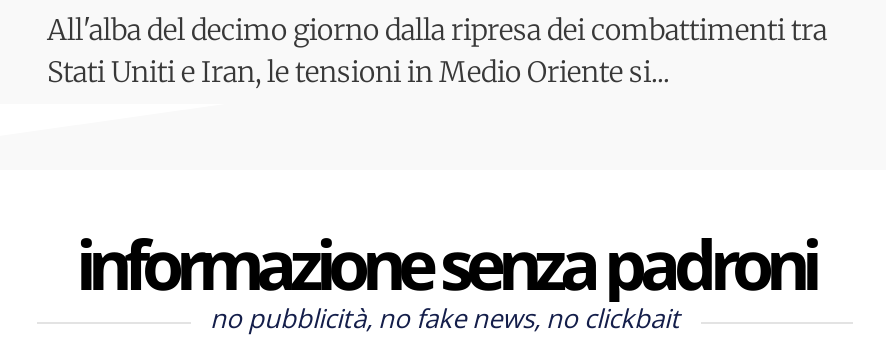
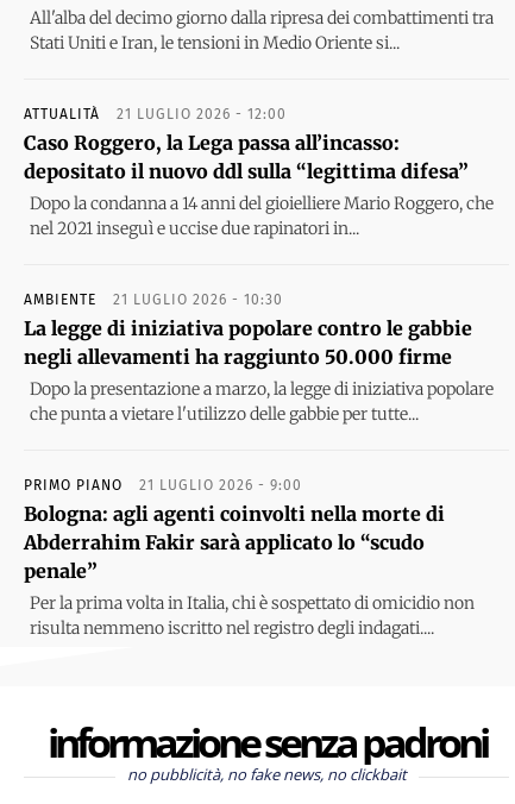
+ ATTUALITÀ
+ 21 LUGLIO 2026 - 12:00
+ Caso Roggero, la Lega passa all’incasso:
+ depositato il nuovo ddl sulla “legittima difesa”
+ Dopo la condanna a 14 anni del gioielliere Mario Roggero, che
+ nel 2021 inseguì e uccise due rapinatori in...
+ AMBIENTE
+ 21 LUGLIO 2026 - 10:30
+ La legge di iniziativa popolare contro le gabbie
+ negli allevamenti ha raggiunto 50.000 firme
+ Dopo la presentazione a marzo, la legge di iniziativa popolare
+ che punta a vietare l'utilizzo delle gabbie per tutte...
+ PRIMO PIANO
+ 21 LUGLIO 2026 - 9:00
+ Bologna: agli agenti coinvolti nella morte di
+ Abderrahim Fakir sarà applicato lo “scudo
+ penale”
+ Per la prima volta in Italia, chi è sospettato di omicidio non
+ risulta nemmeno iscritto nel registro degli indagati....
